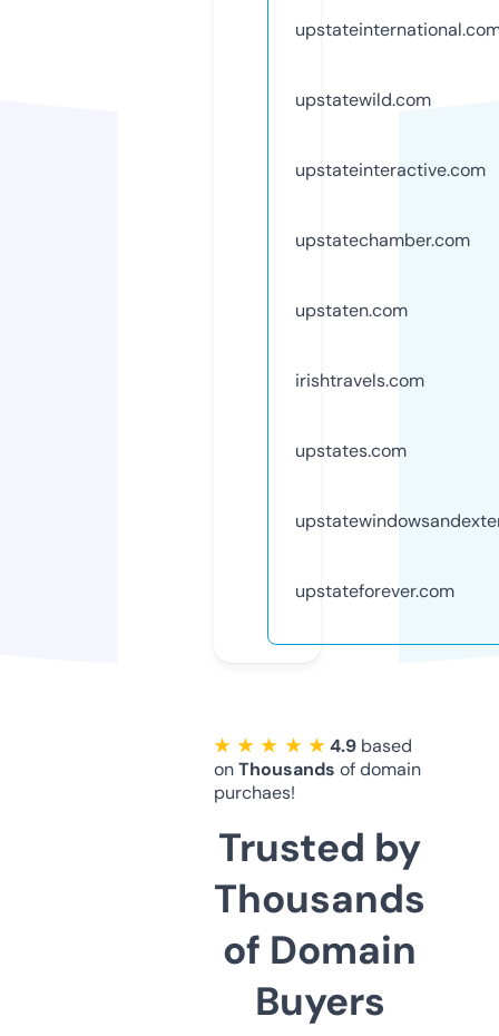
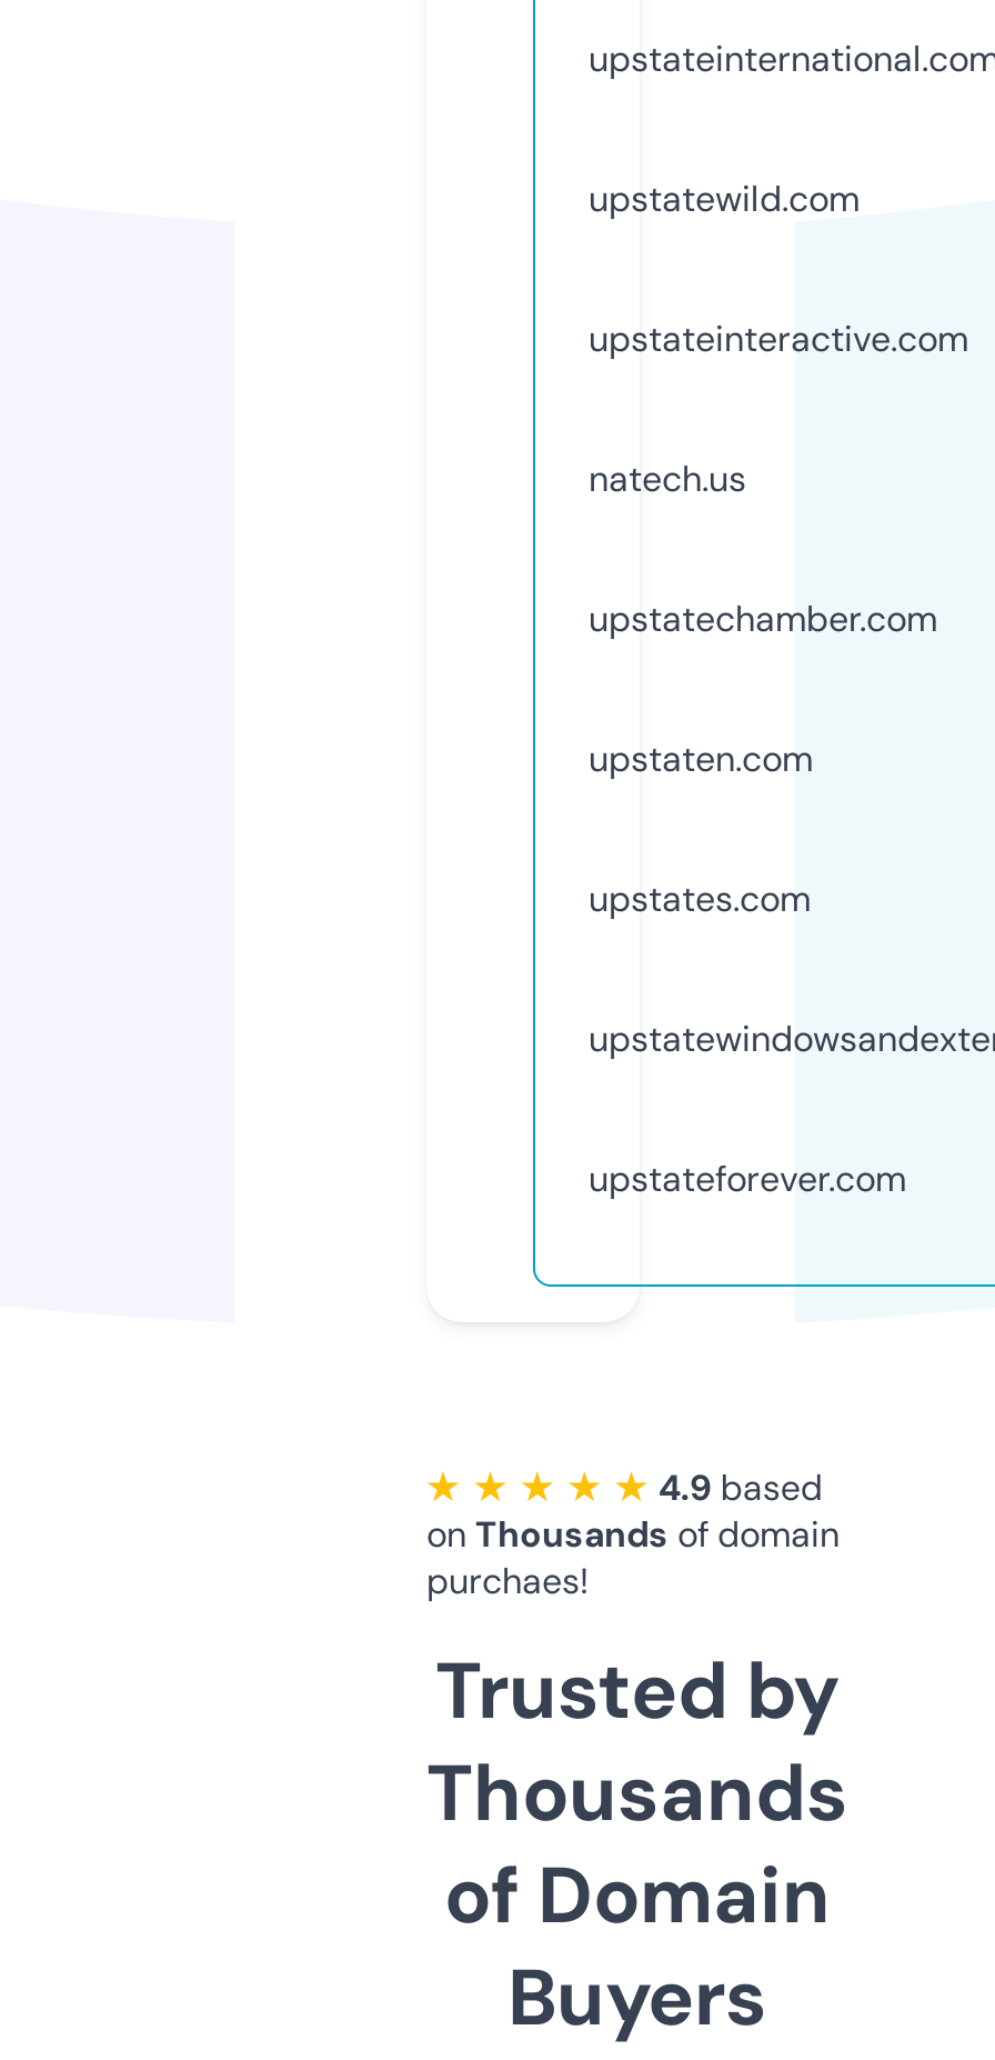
+ natech.us

moved down: upstatechamber.com | upstaten.com

- irishtravels.com
